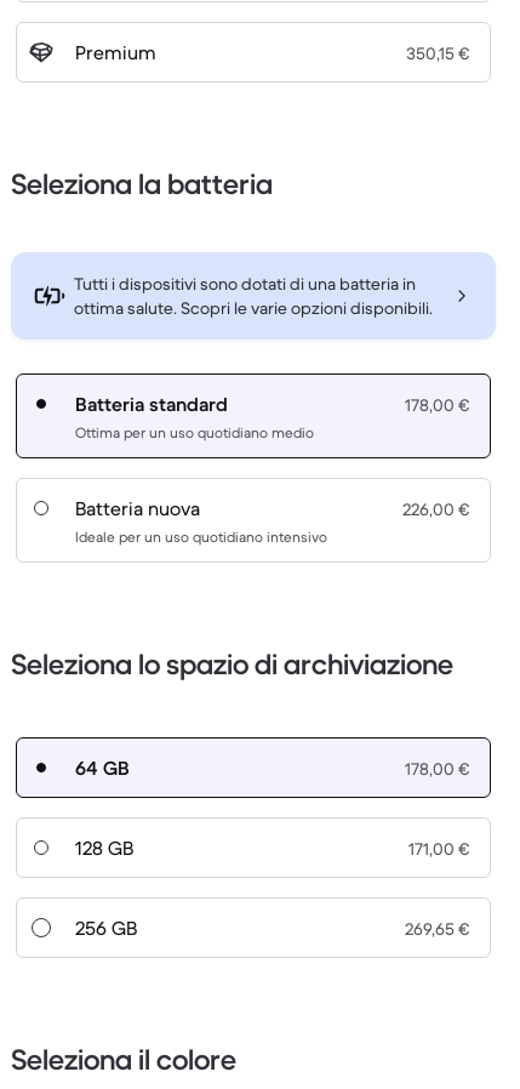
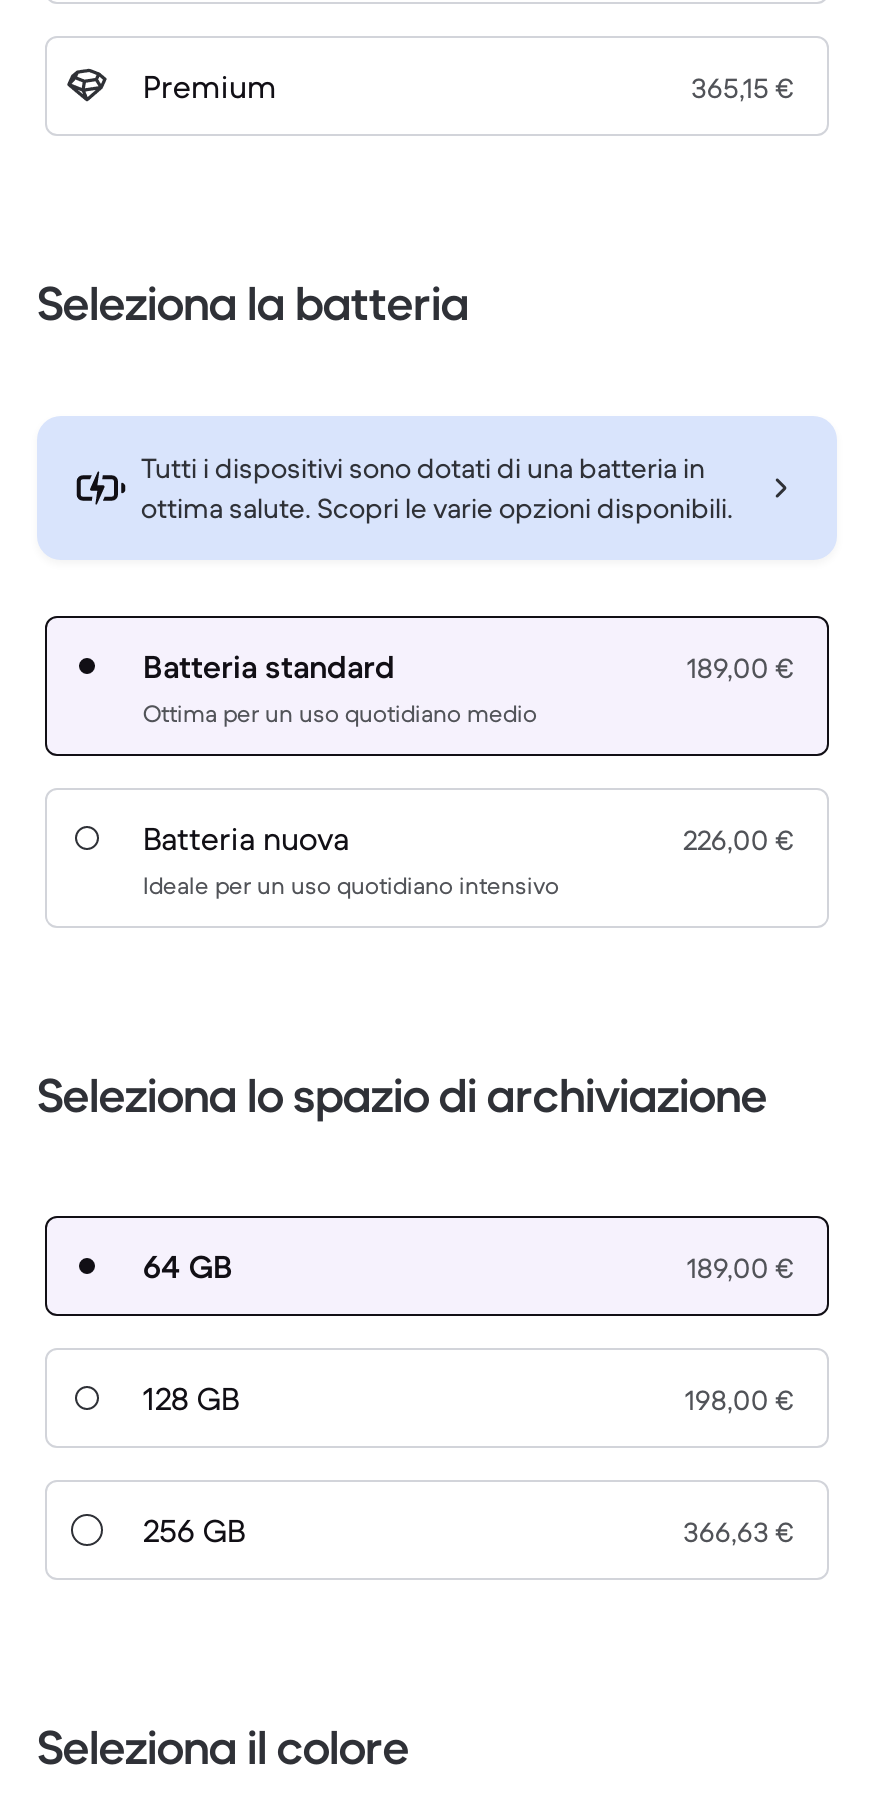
- 350,15 €
+ 365,15 €

- 178,00 €
+ 189,00 €

- 178,00 €
+ 189,00 €

- 171,00 €
+ 198,00 €

- 269,65 €
+ 366,63 €
